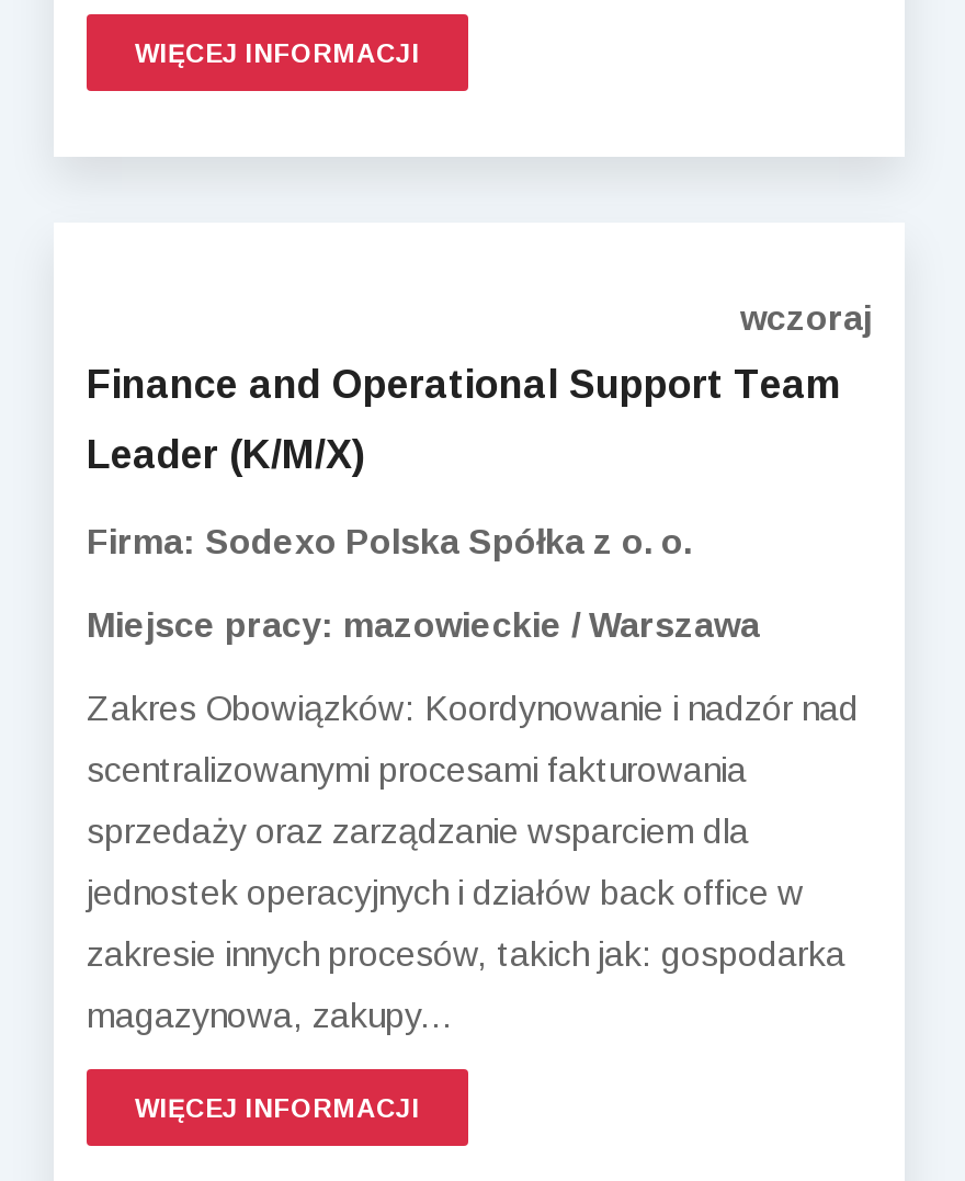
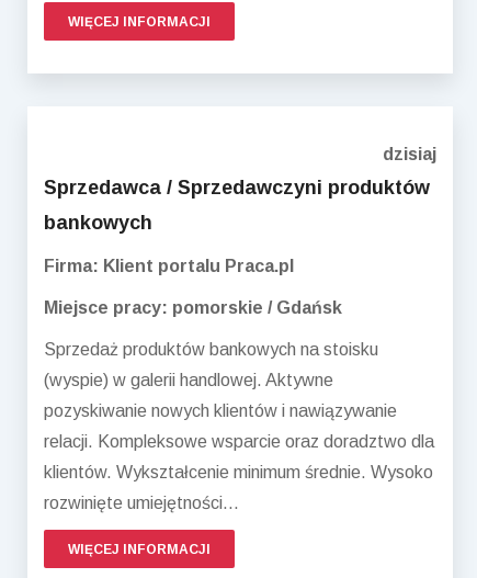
- wczoraj
+ dzisiaj

- Finance and Operational Support Team
+ Sprzedawca / Sprzedawczyni produktów

- Leader (K/M/X)
+ bankowych

- Firma: Sodexo Polska Spółka z o. o.
+ Firma: Klient portalu Praca.pl

- Miejsce pracy: mazowieckie / Warszawa
+ Miejsce pracy: pomorskie / Gdańsk

- Zakres Obowiązków: Koordynowanie i nadzór nad
+ Sprzedaż produktów bankowych na stoisku

- scentralizowanymi procesami fakturowania
+ (wyspie) w galerii handlowej. Aktywne

- sprzedaży oraz zarządzanie wsparciem dla
+ pozyskiwanie nowych klientów i nawiązywanie

- jednostek operacyjnych i działów back office w
+ relacji. Kompleksowe wsparcie oraz doradztwo dla

- zakresie innych procesów, takich jak: gospodarka
+ klientów. Wykształcenie minimum średnie. Wysoko

- magazynowa, zakupy...
+ rozwinięte umiejętności...
